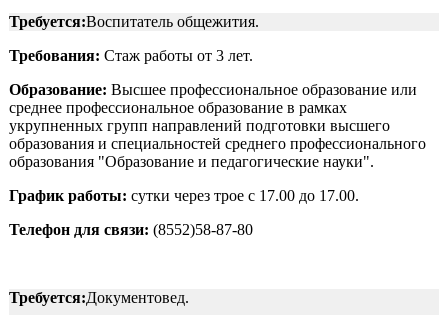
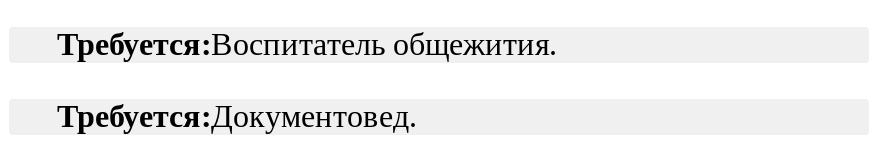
- Требования: Стаж работы от 3 лет.
- Образование: Высшее профессиональное образование или
- среднее профессиональное образование в рамках
- укрупненных групп направлений подготовки высшего
- образования и специальностей среднего профессионального
- образования "Образование и педагогические науки".
- График работы: сутки через трое с 17.00 до 17.00.
- Телефон для связи: (8552)58-87-80
